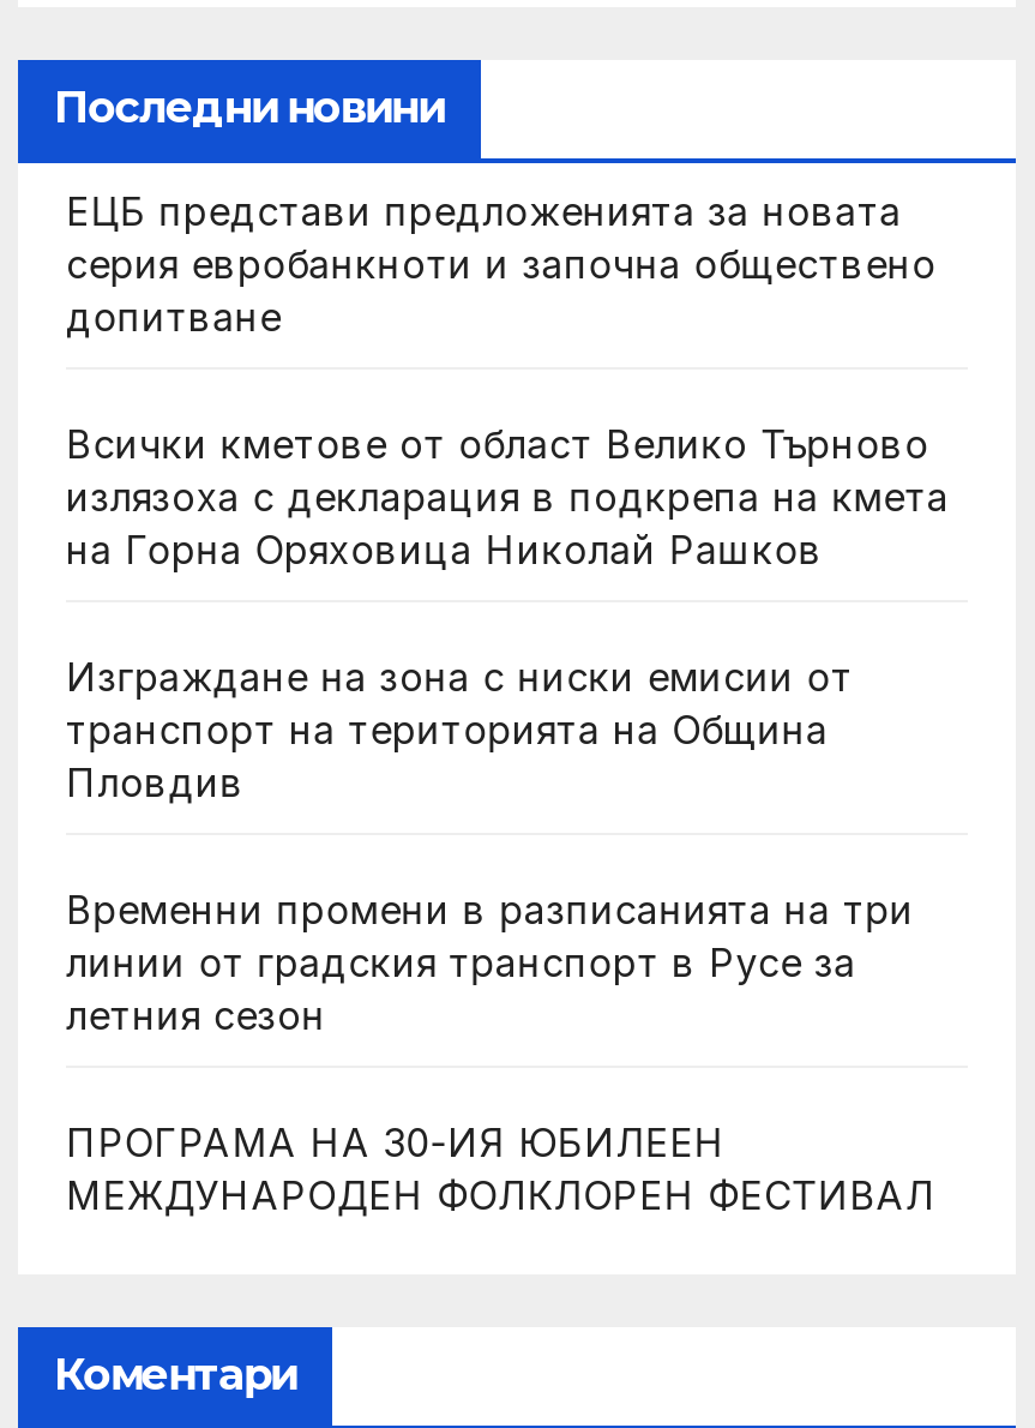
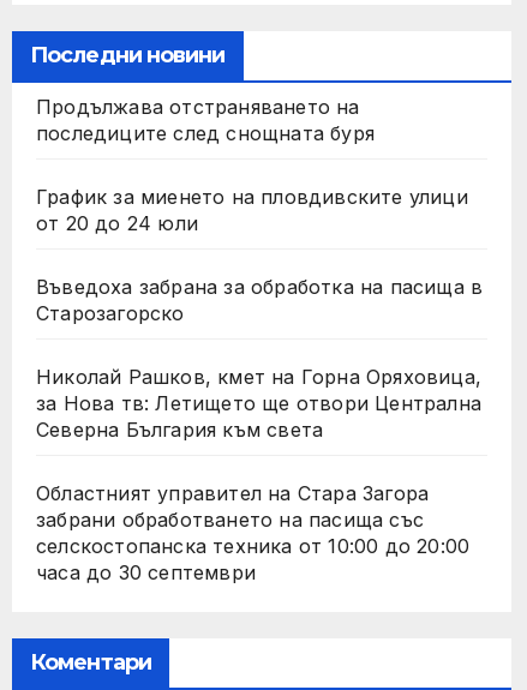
- ЕЦБ представи предложенията за новата
- серия евробанкноти и започна обществено
- допитване
+ Продължава отстраняването на
+ последиците след снощната буря

- Всички кметове от област Велико Търново
- излязоха с декларация в подкрепа на кмета
- на Горна Оряховица Николай Рашков
+ График за миенето на пловдивските улици
+ от 20 до 24 юли

- Изграждане на зона с ниски емисии от
- транспорт на територията на Община
- Пловдив
+ Въведоха забрана за обработка на пасища в
+ Старозагорско

- Временни промени в разписанията на три
- линии от градския транспорт в Русе за
- летния сезон
+ Николай Рашков, кмет на Горна Оряховица,
+ за Нова тв: Летището ще отвори Централна
+ Северна България към света

- ПРОГРАМА НА 30-ИЯ ЮБИЛЕЕН
- МЕЖДУНАРОДЕН ФОЛКЛОРЕН ФЕСТИВАЛ
+ Областният управител на Стара Загора
+ забрани обработването на пасища със
+ селскостопанска техника от 10:00 до 20:00
+ часа до 30 септември
